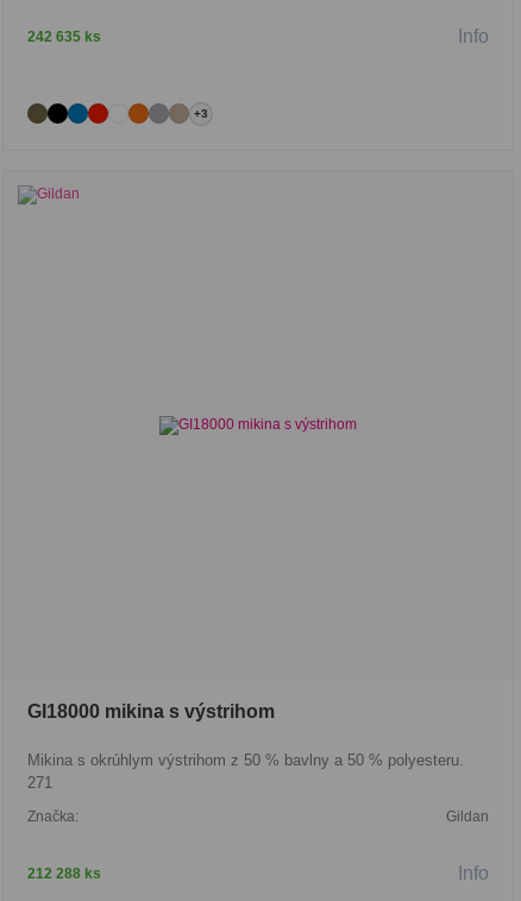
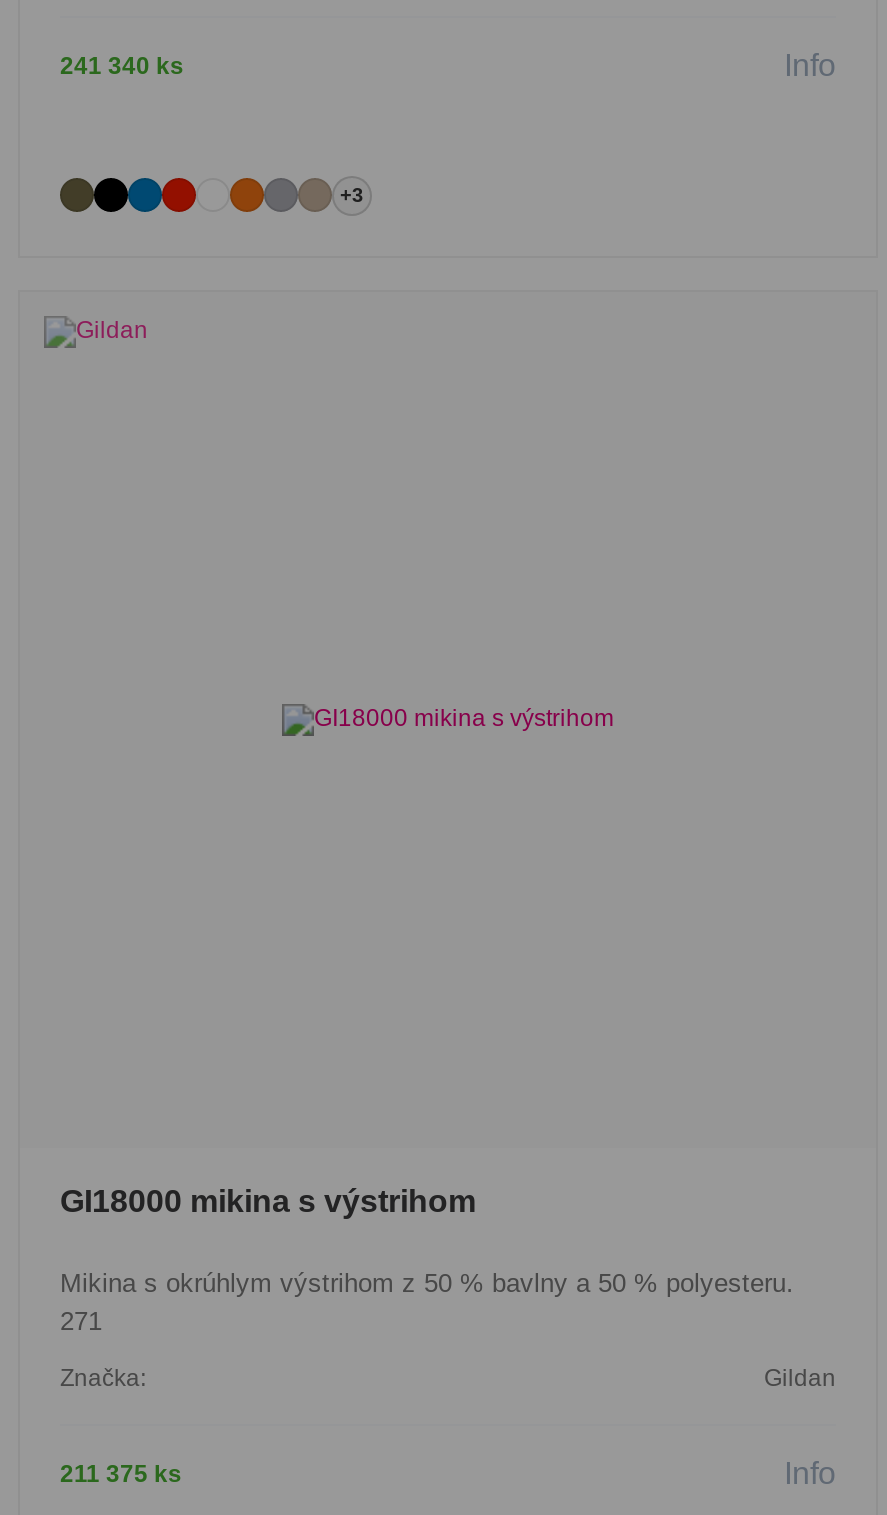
- 242 635 ks
+ 241 340 ks

- 212 288 ks
+ 211 375 ks
